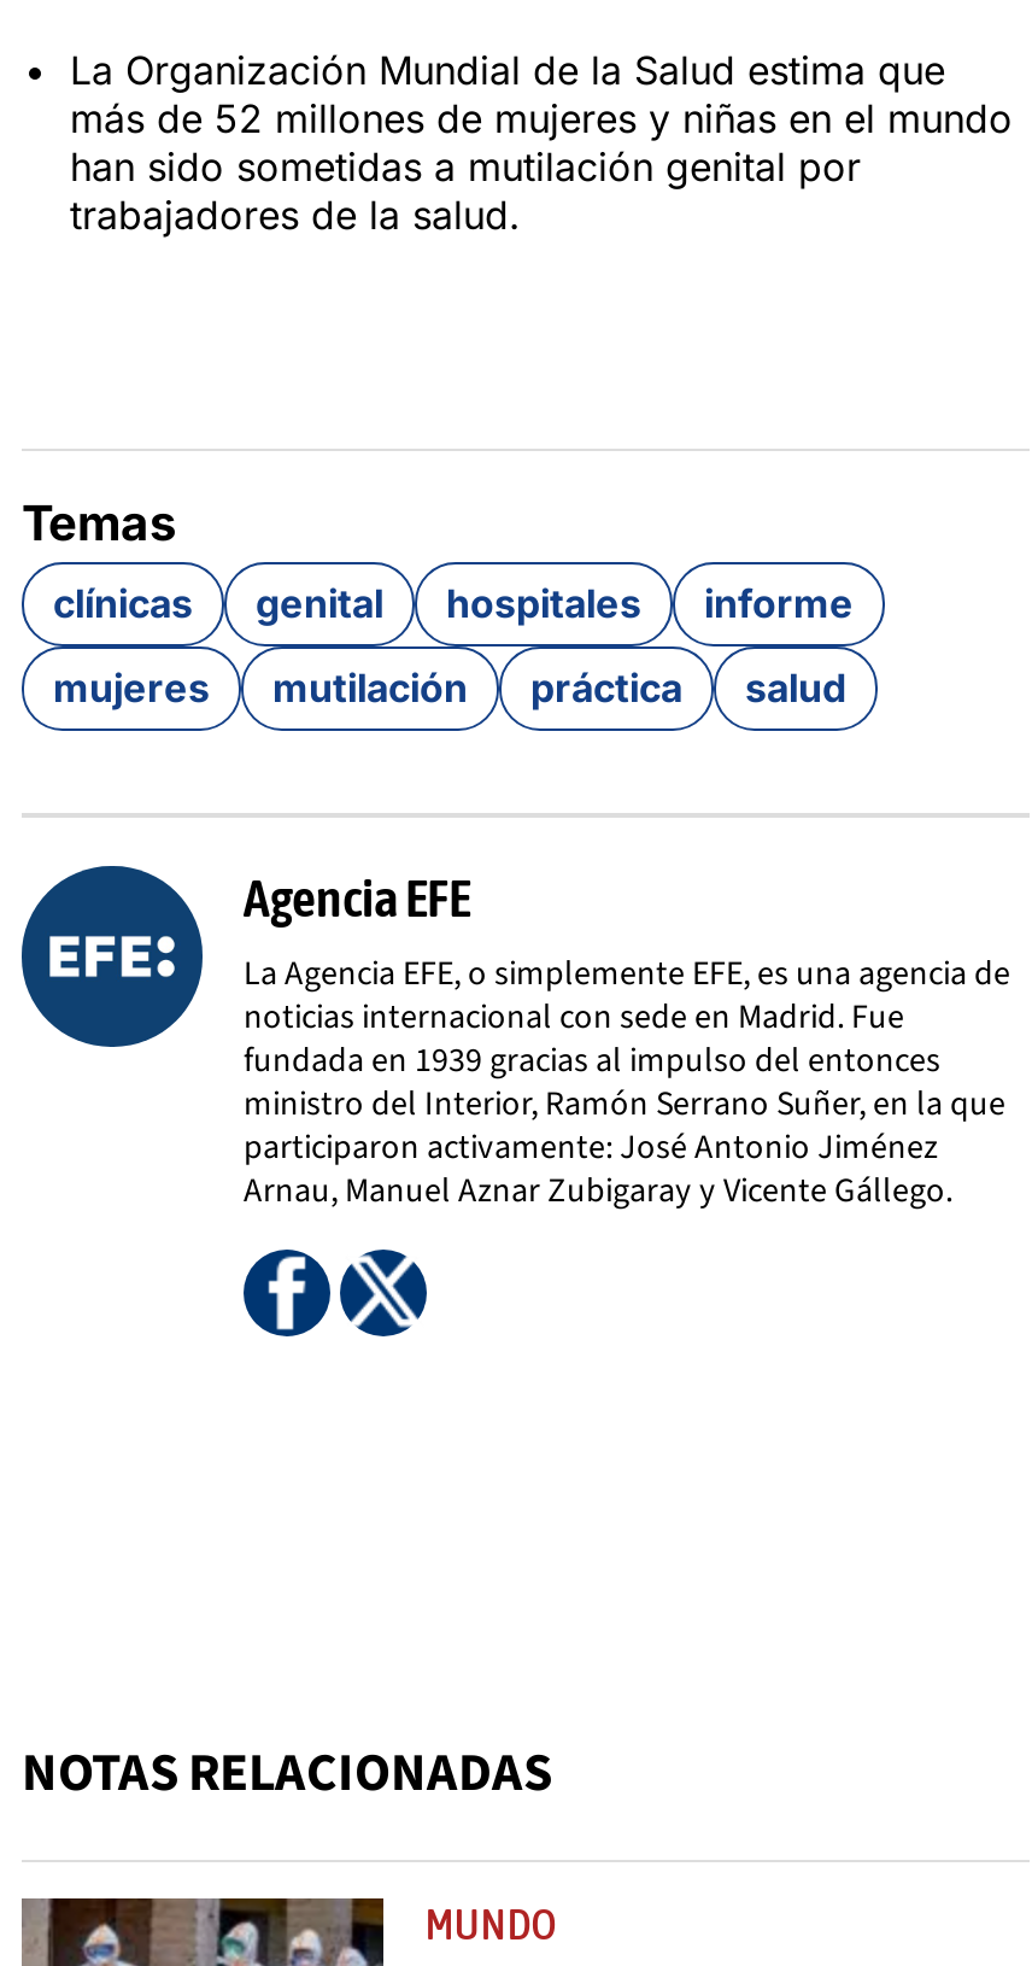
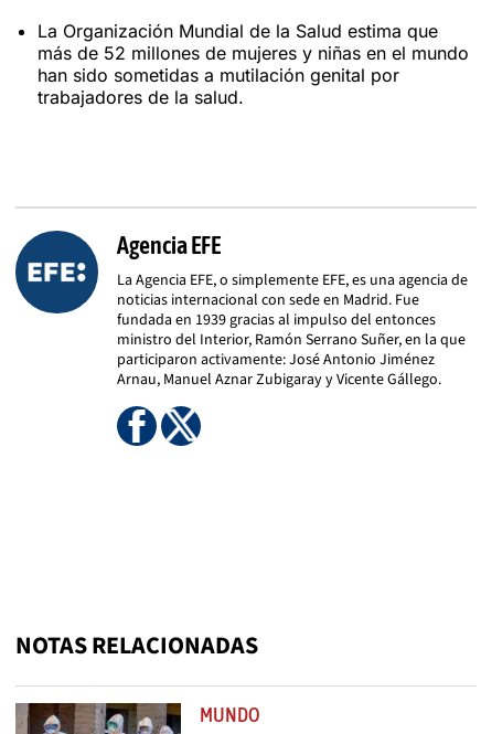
- Temas
- clínicas
- genital
- hospitales
- informe
- mujeres
- mutilación
- práctica
- salud
